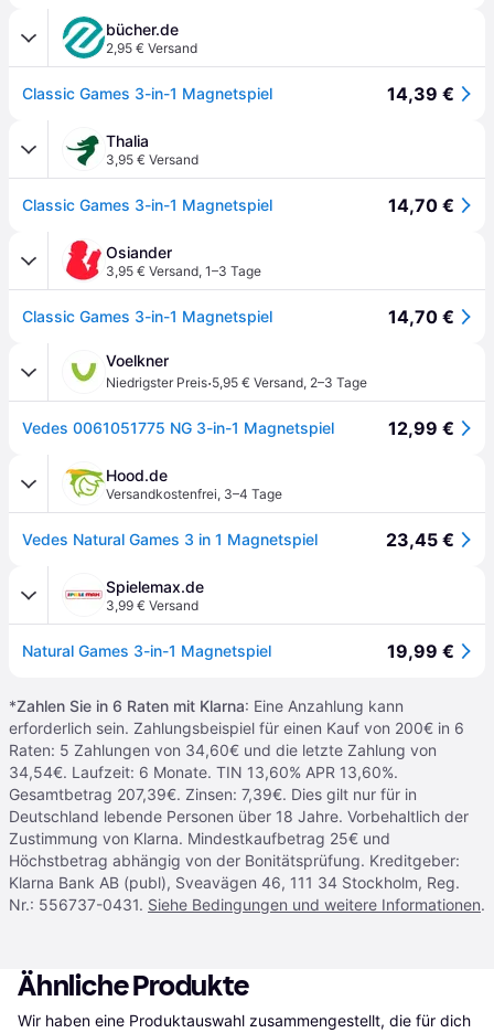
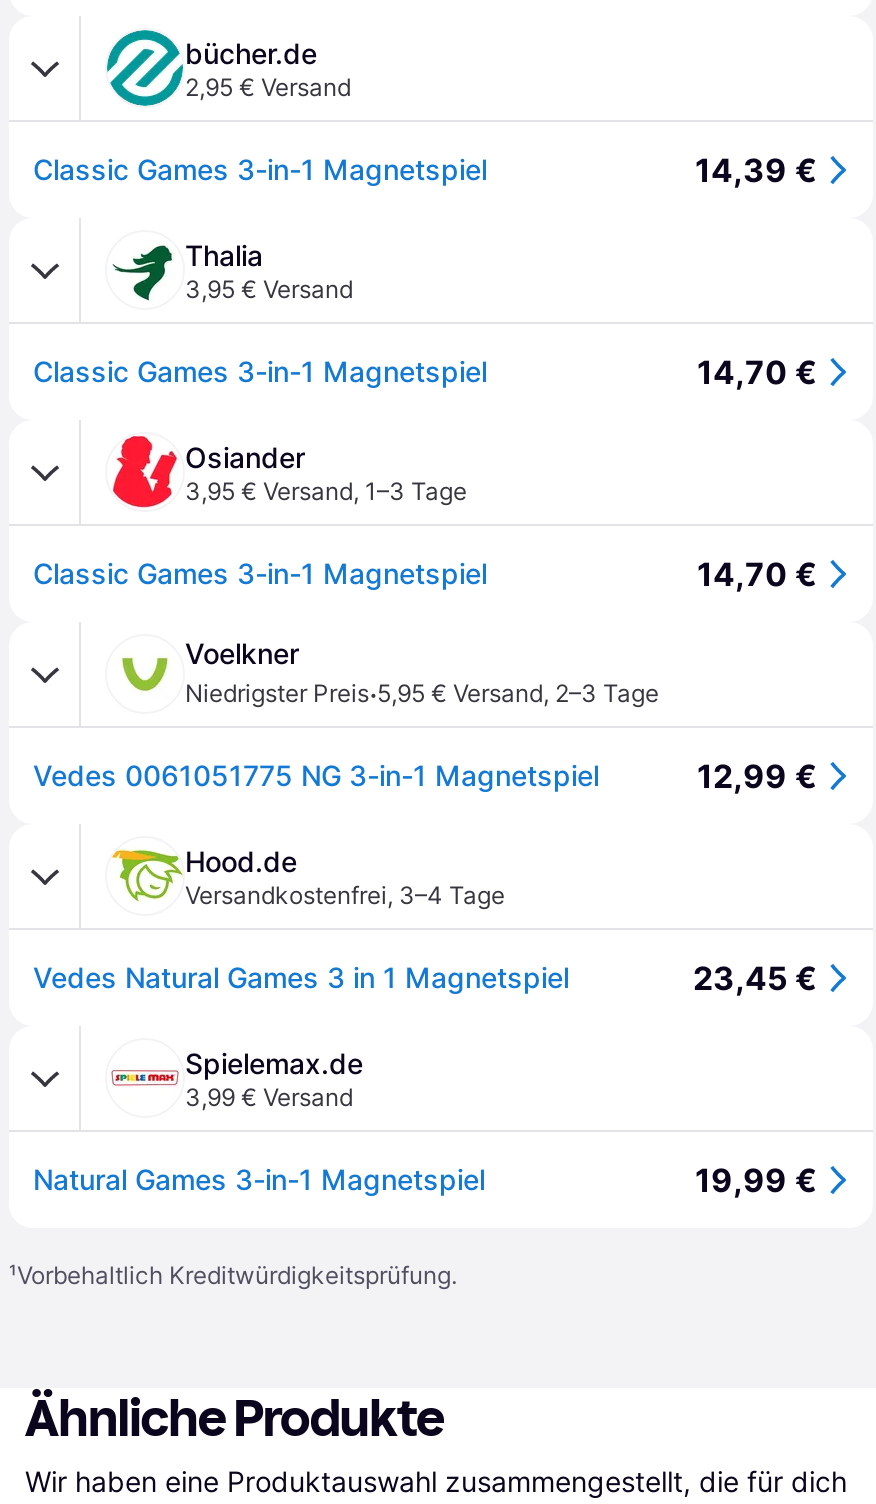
- *Zahlen Sie in 6 Raten mit Klarna: Eine Anzahlung kann
- erforderlich sein. Zahlungsbeispiel für einen Kauf von 200€ in 6
- Raten: 5 Zahlungen von 34,60€ und die letzte Zahlung von
- 34,54€. Laufzeit: 6 Monate. TIN 13,60% APR 13,60%.
- Gesamtbetrag 207,39€. Zinsen: 7,39€. Dies gilt nur für in
- Deutschland lebende Personen über 18 Jahre. Vorbehaltlich der
- Zustimmung von Klarna. Mindestkaufbetrag 25€ und
- Höchstbetrag abhängig von der Bonitätsprüfung. Kreditgeber:
- Klarna Bank AB (publ), Sveavägen 46, 111 34 Stockholm, Reg.
- Nr.: 556737-0431. Siehe Bedingungen und weitere Informationen.
+ ¹Vorbehaltlich Kreditwürdigkeitsprüfung.
